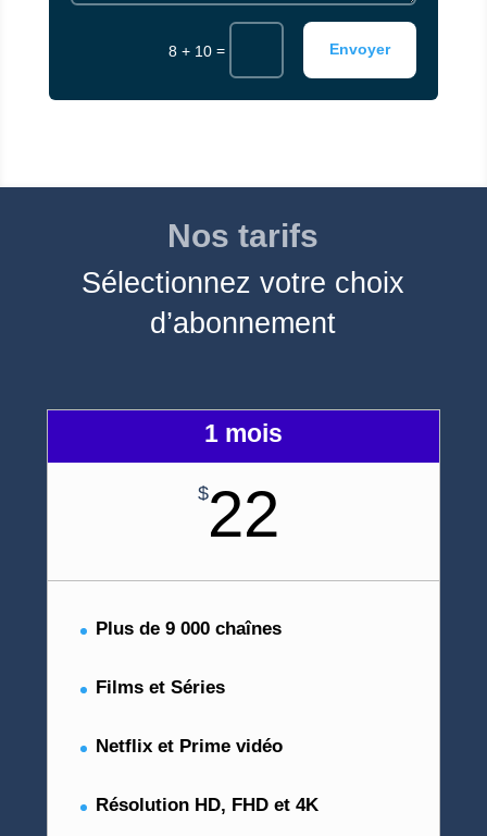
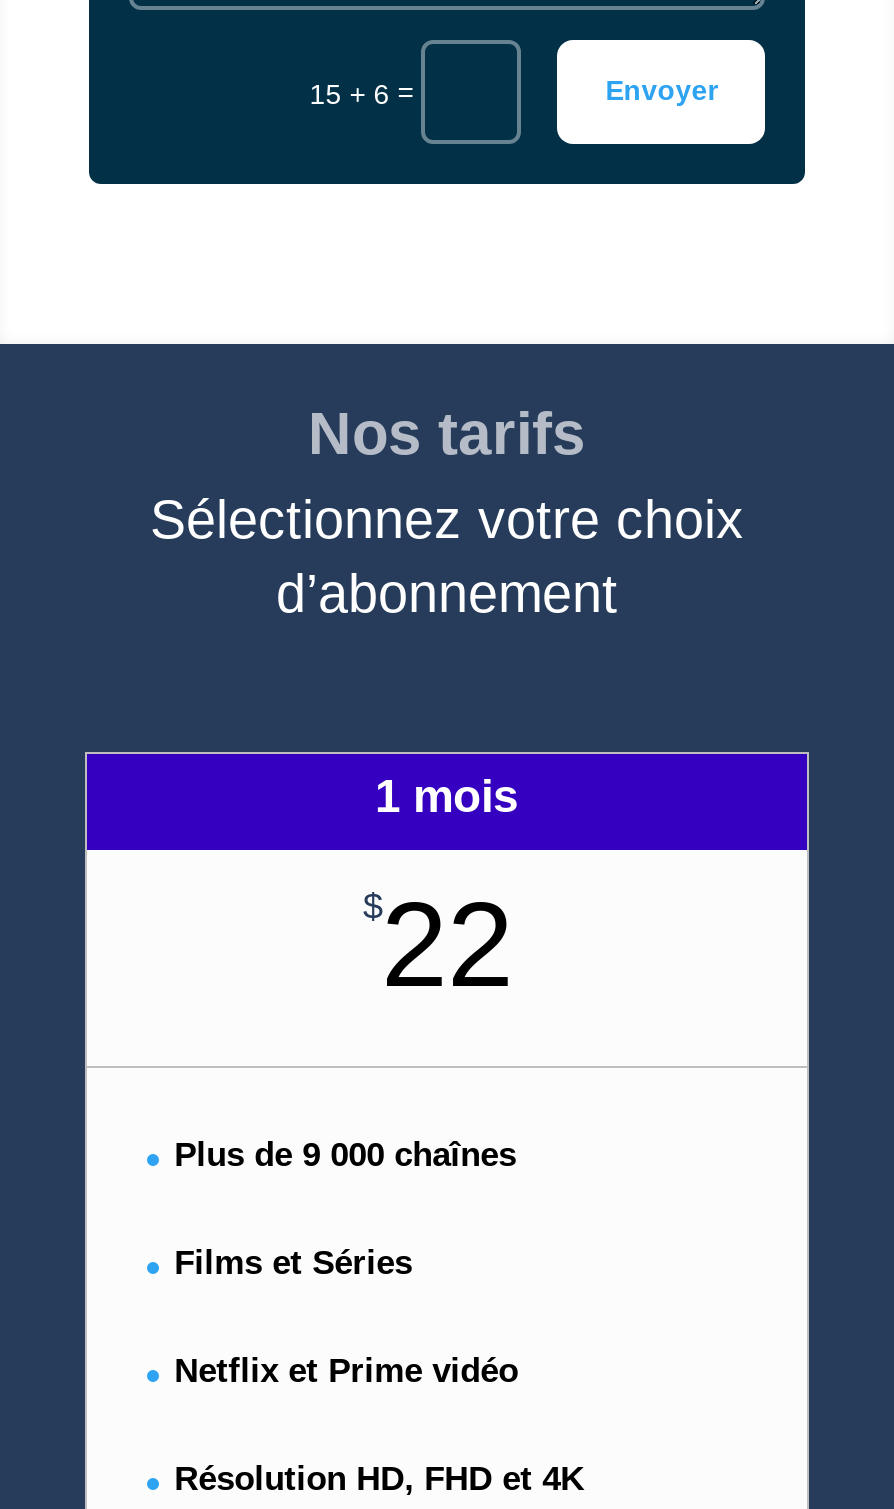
- 8 + 10 =
+ 15 + 6 =
